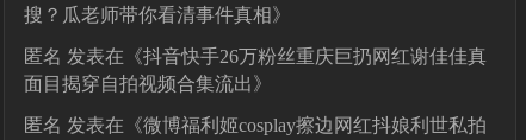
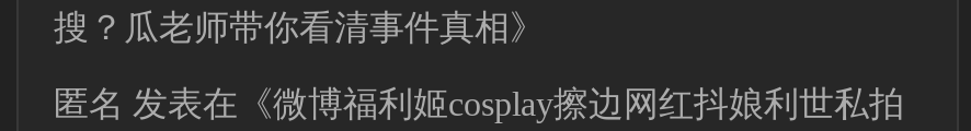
- 匿名发表在《抖音快手26万粉丝重庆巨扔网红谢佳佳真
- 面目揭穿自拍视频合集流出》
